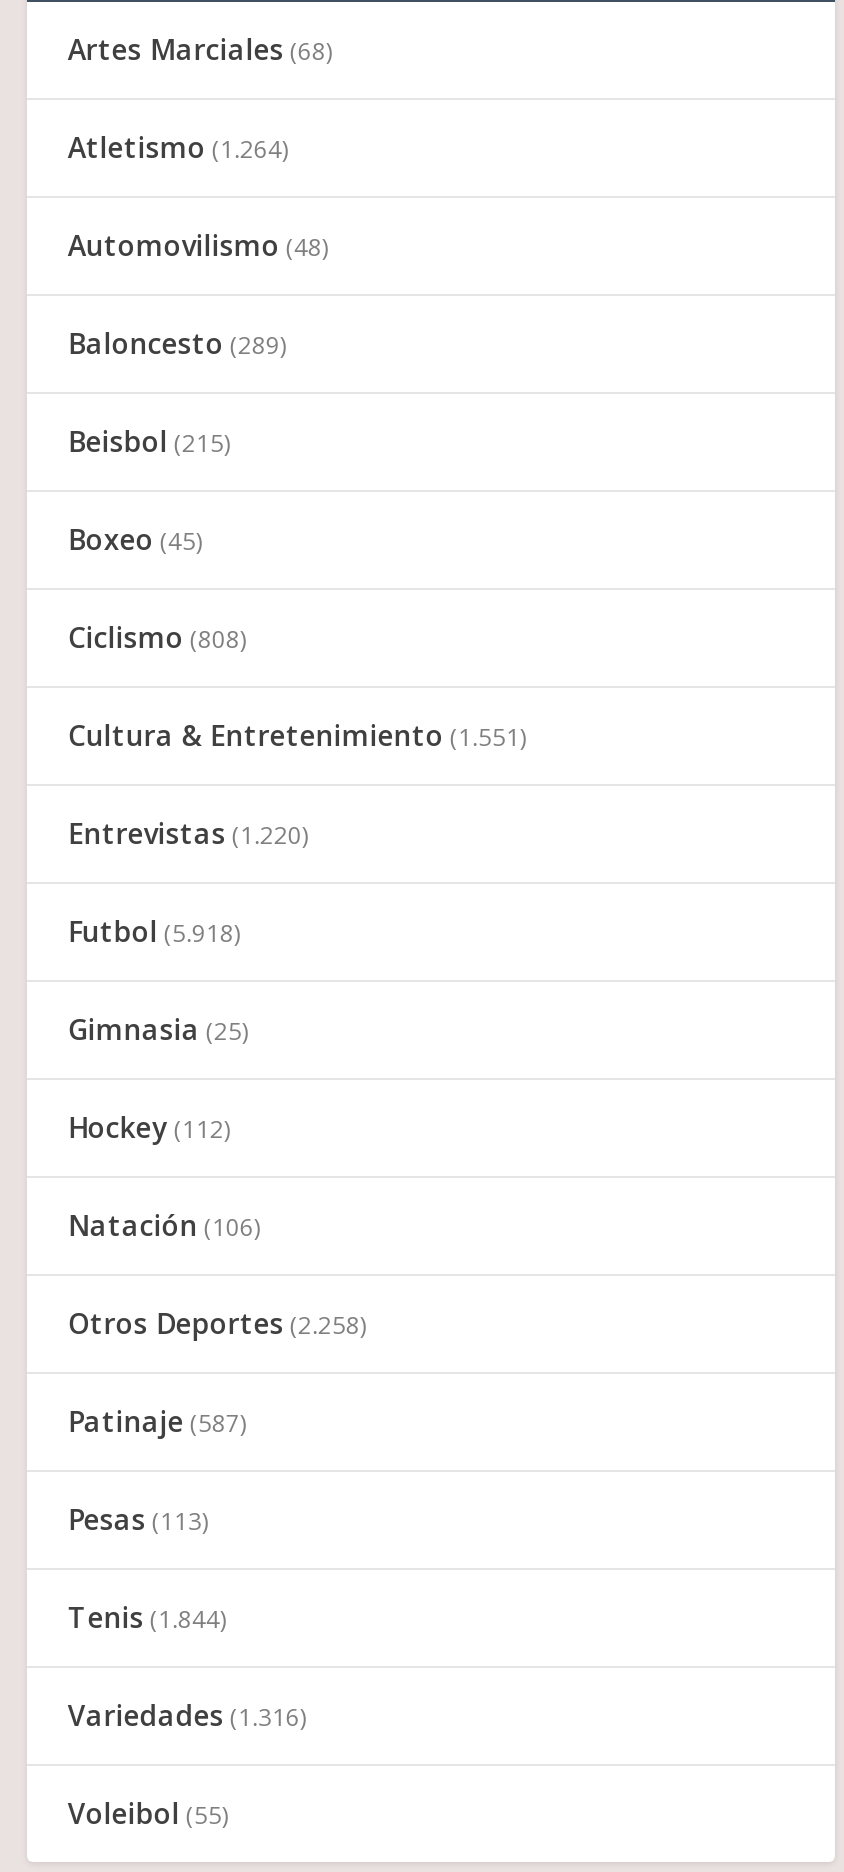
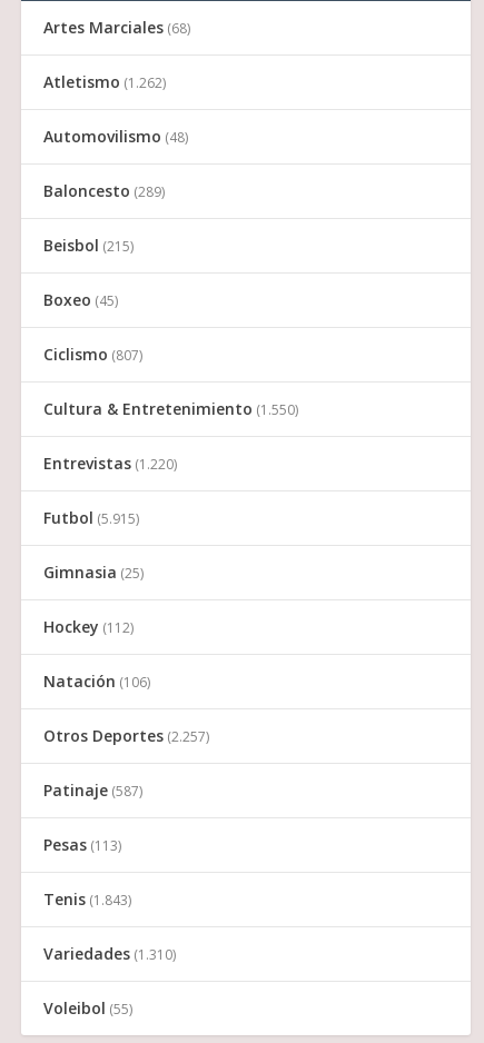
- Atletismo (1.264)
+ Atletismo (1.262)

- Ciclismo (808)
+ Ciclismo (807)

- Cultura & Entretenimiento (1.551)
+ Cultura & Entretenimiento (1.550)

- Futbol (5.918)
+ Futbol (5.915)

- Otros Deportes (2.258)
+ Otros Deportes (2.257)

- Tenis (1.844)
+ Tenis (1.843)

- Variedades (1.316)
+ Variedades (1.310)
